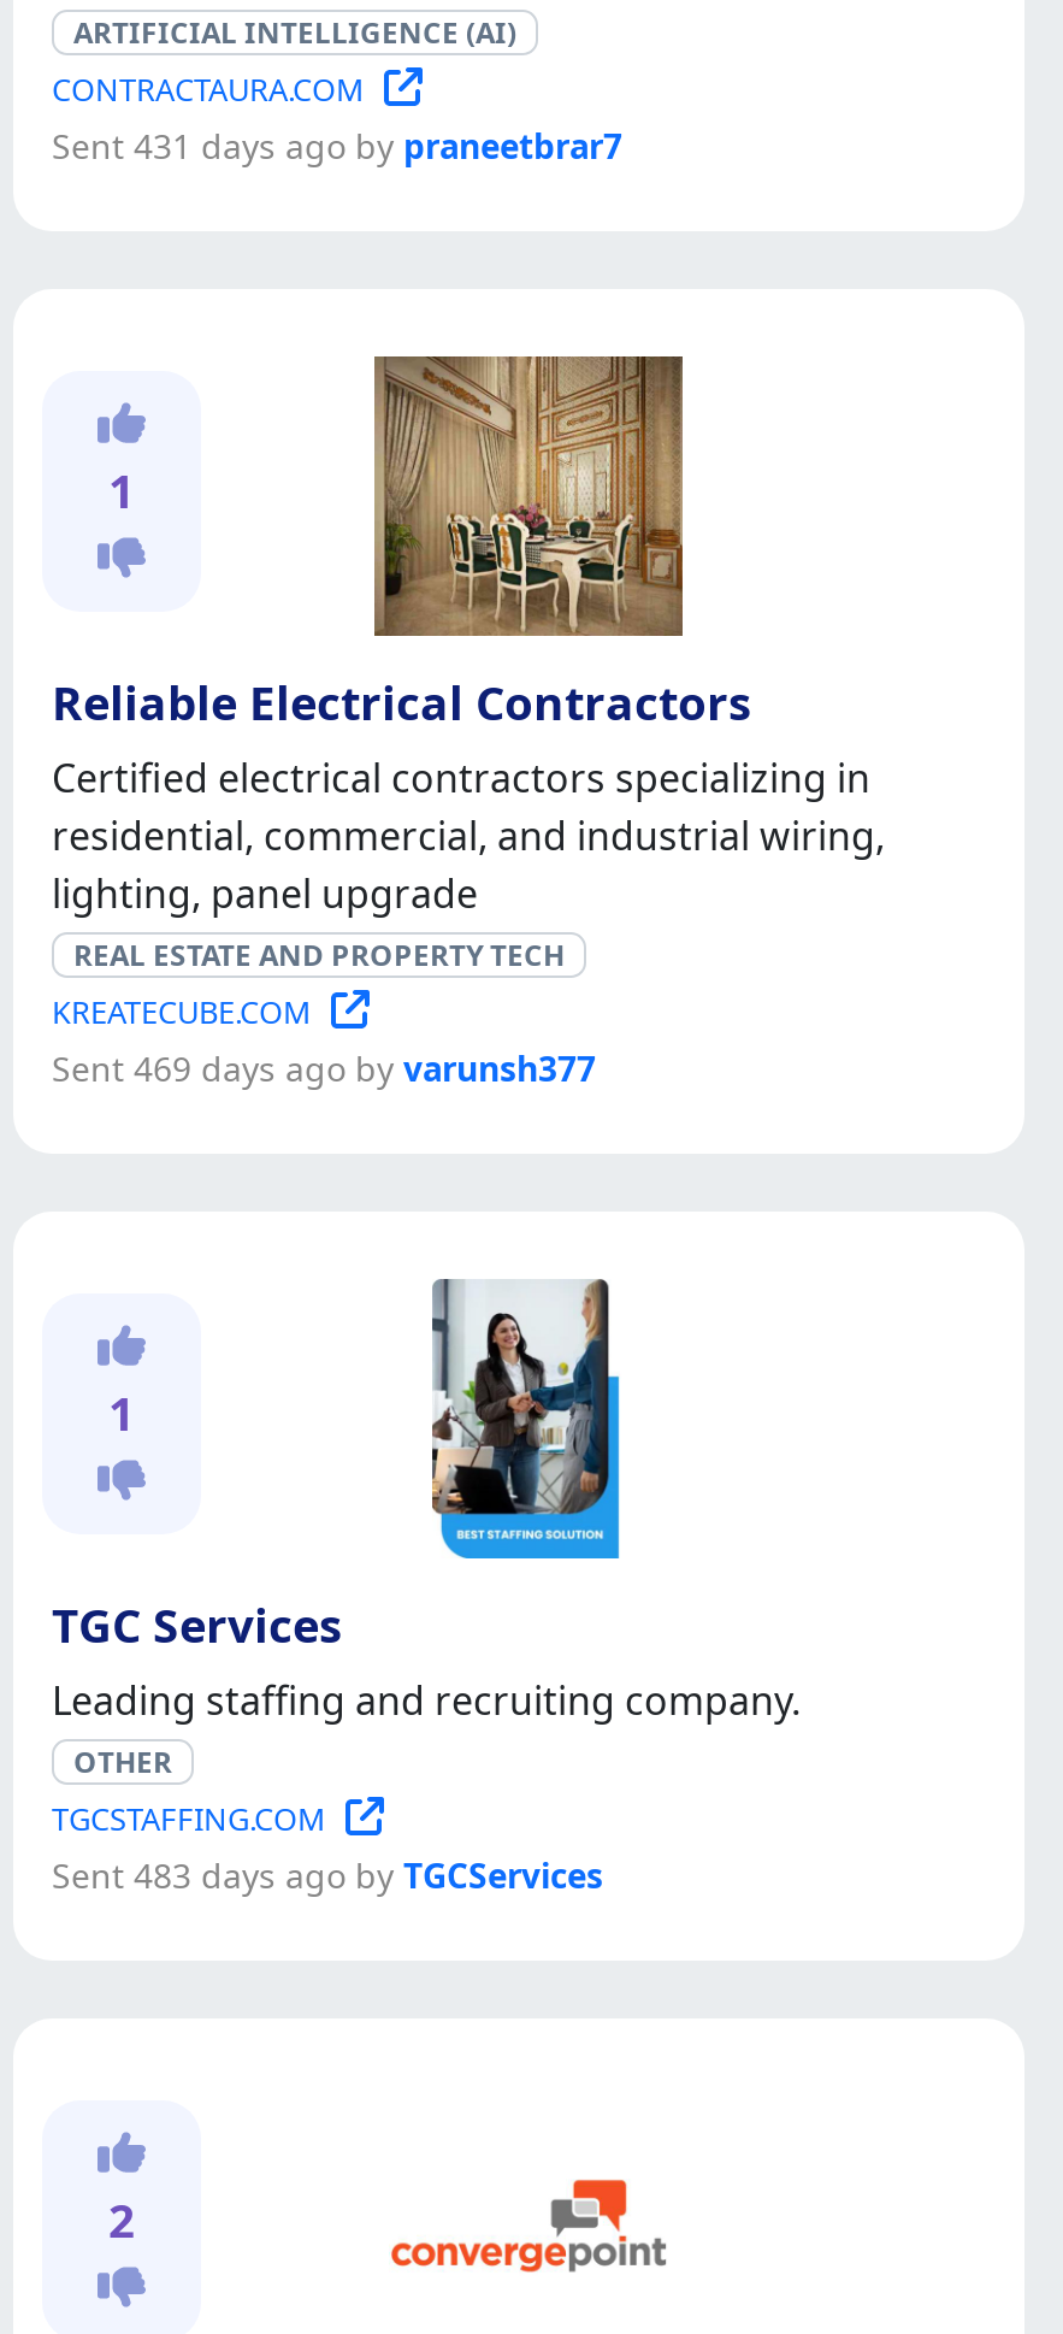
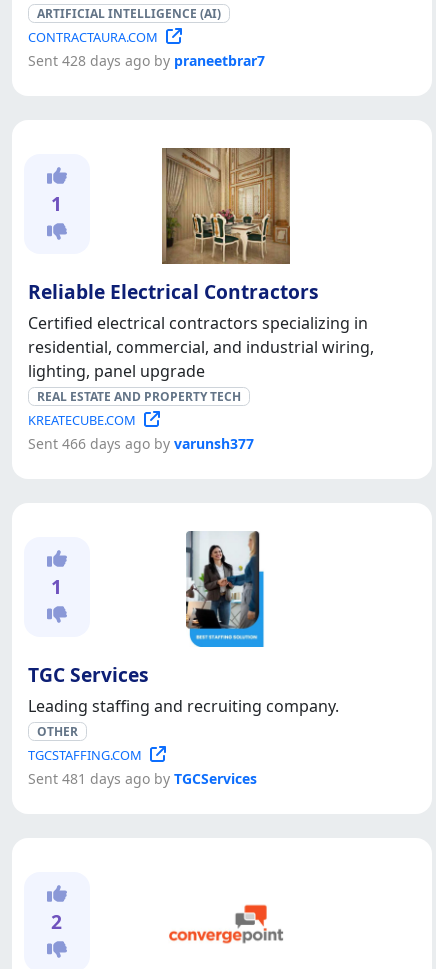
- Sent 431 days ago by praneetbrar7
+ Sent 428 days ago by praneetbrar7

- Sent 469 days ago by varunsh377
+ Sent 466 days ago by varunsh377

- Sent 483 days ago by TGCServices
+ Sent 481 days ago by TGCServices
